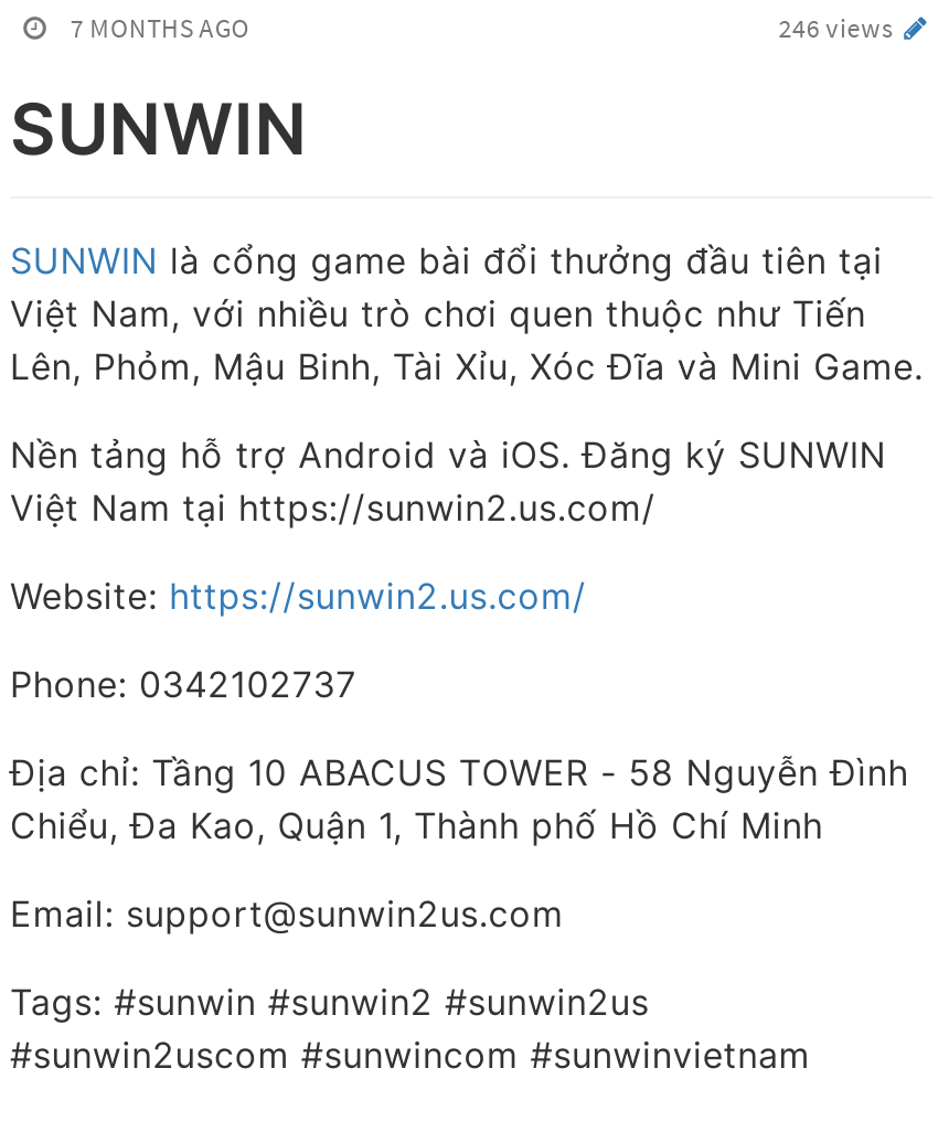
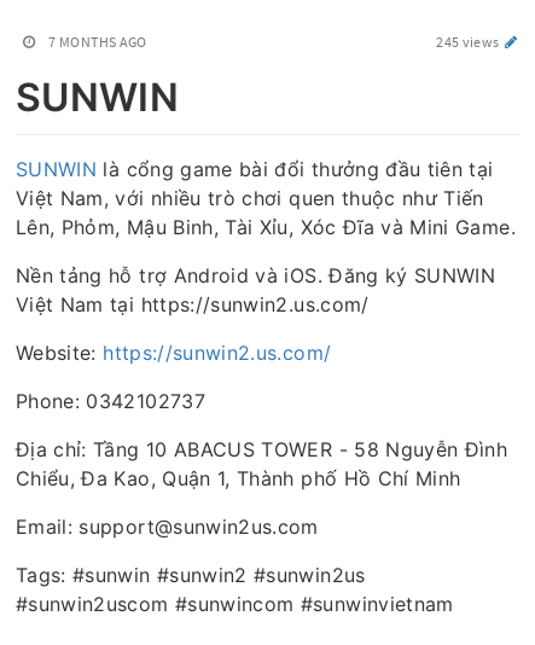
- 246 views
+ 245 views
